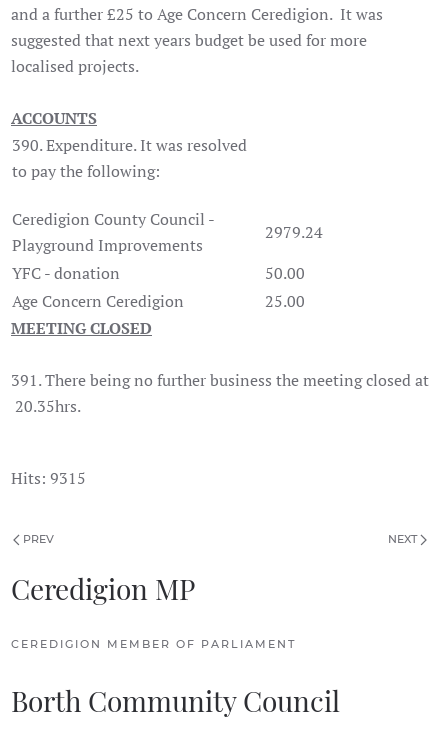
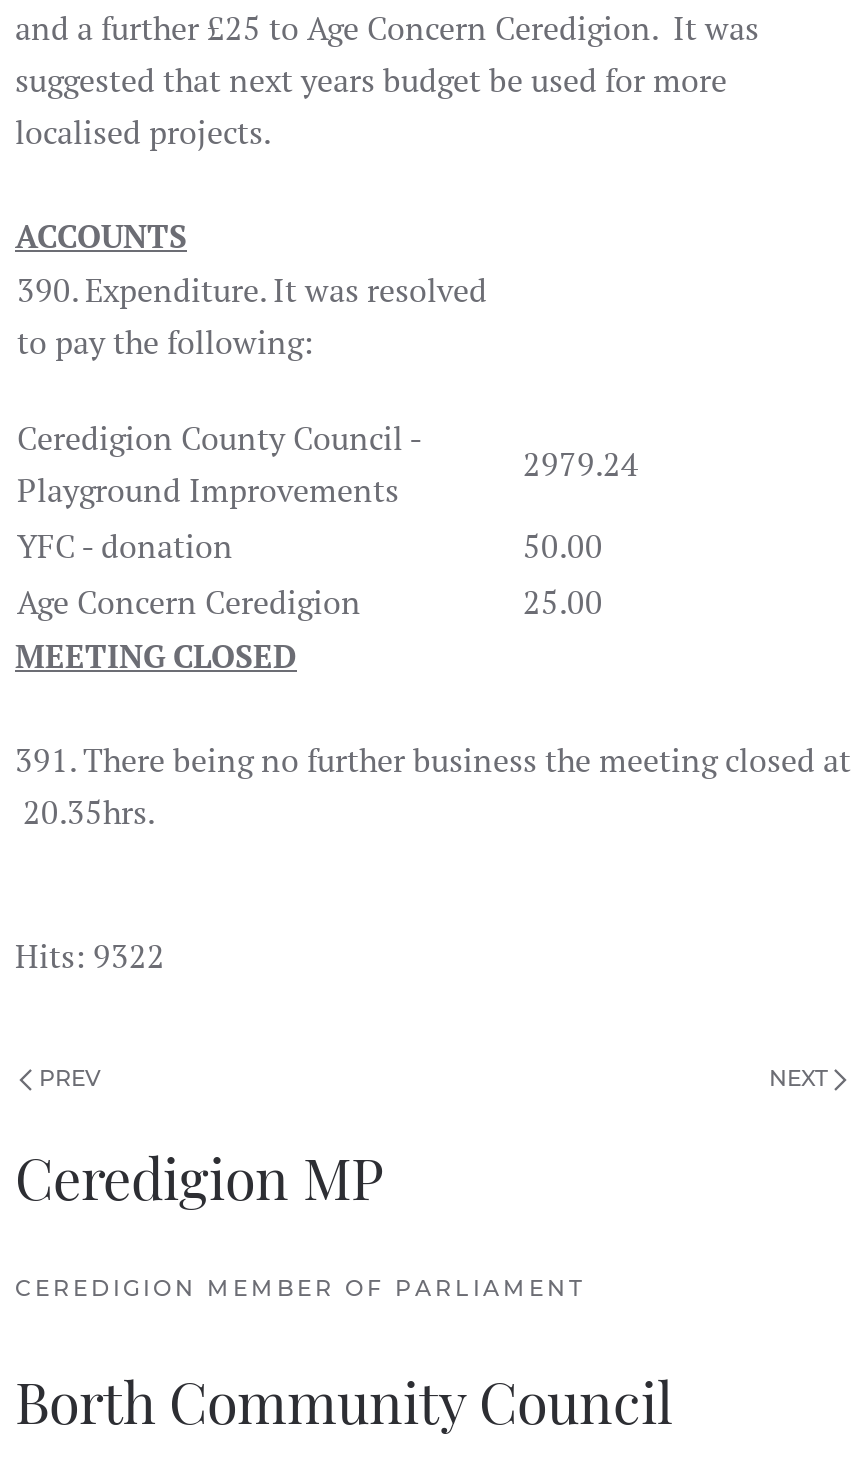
- Hits: 9315
+ Hits: 9322
